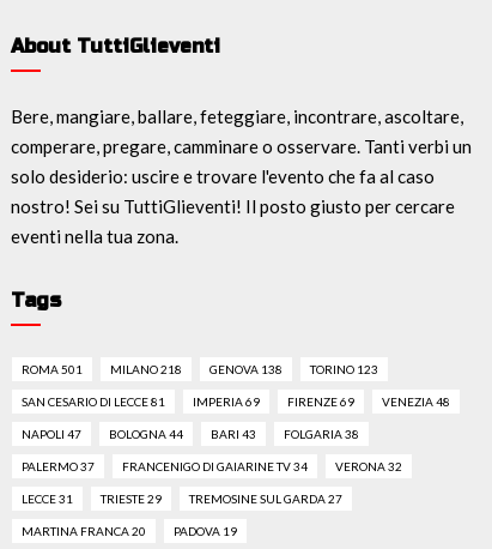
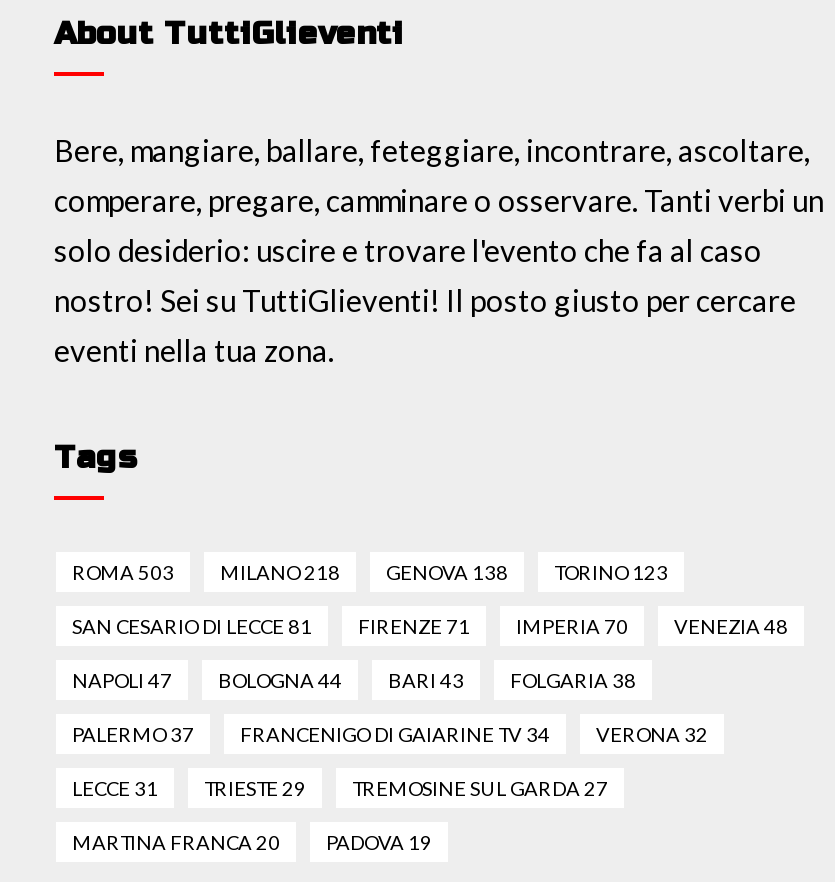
- ROMA 501 MILANO 218 GENOVA 138 TORINO 123
+ ROMA 503 MILANO 218 GENOVA 138 TORINO 123

- IMPERIA 69
- FIRENZE 69
+ FIRENZE 71
+ IMPERIA 70
